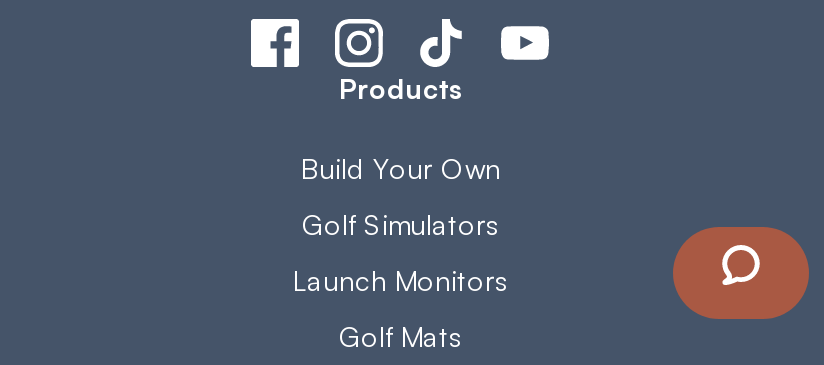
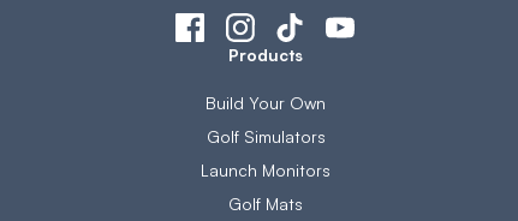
- [image]
